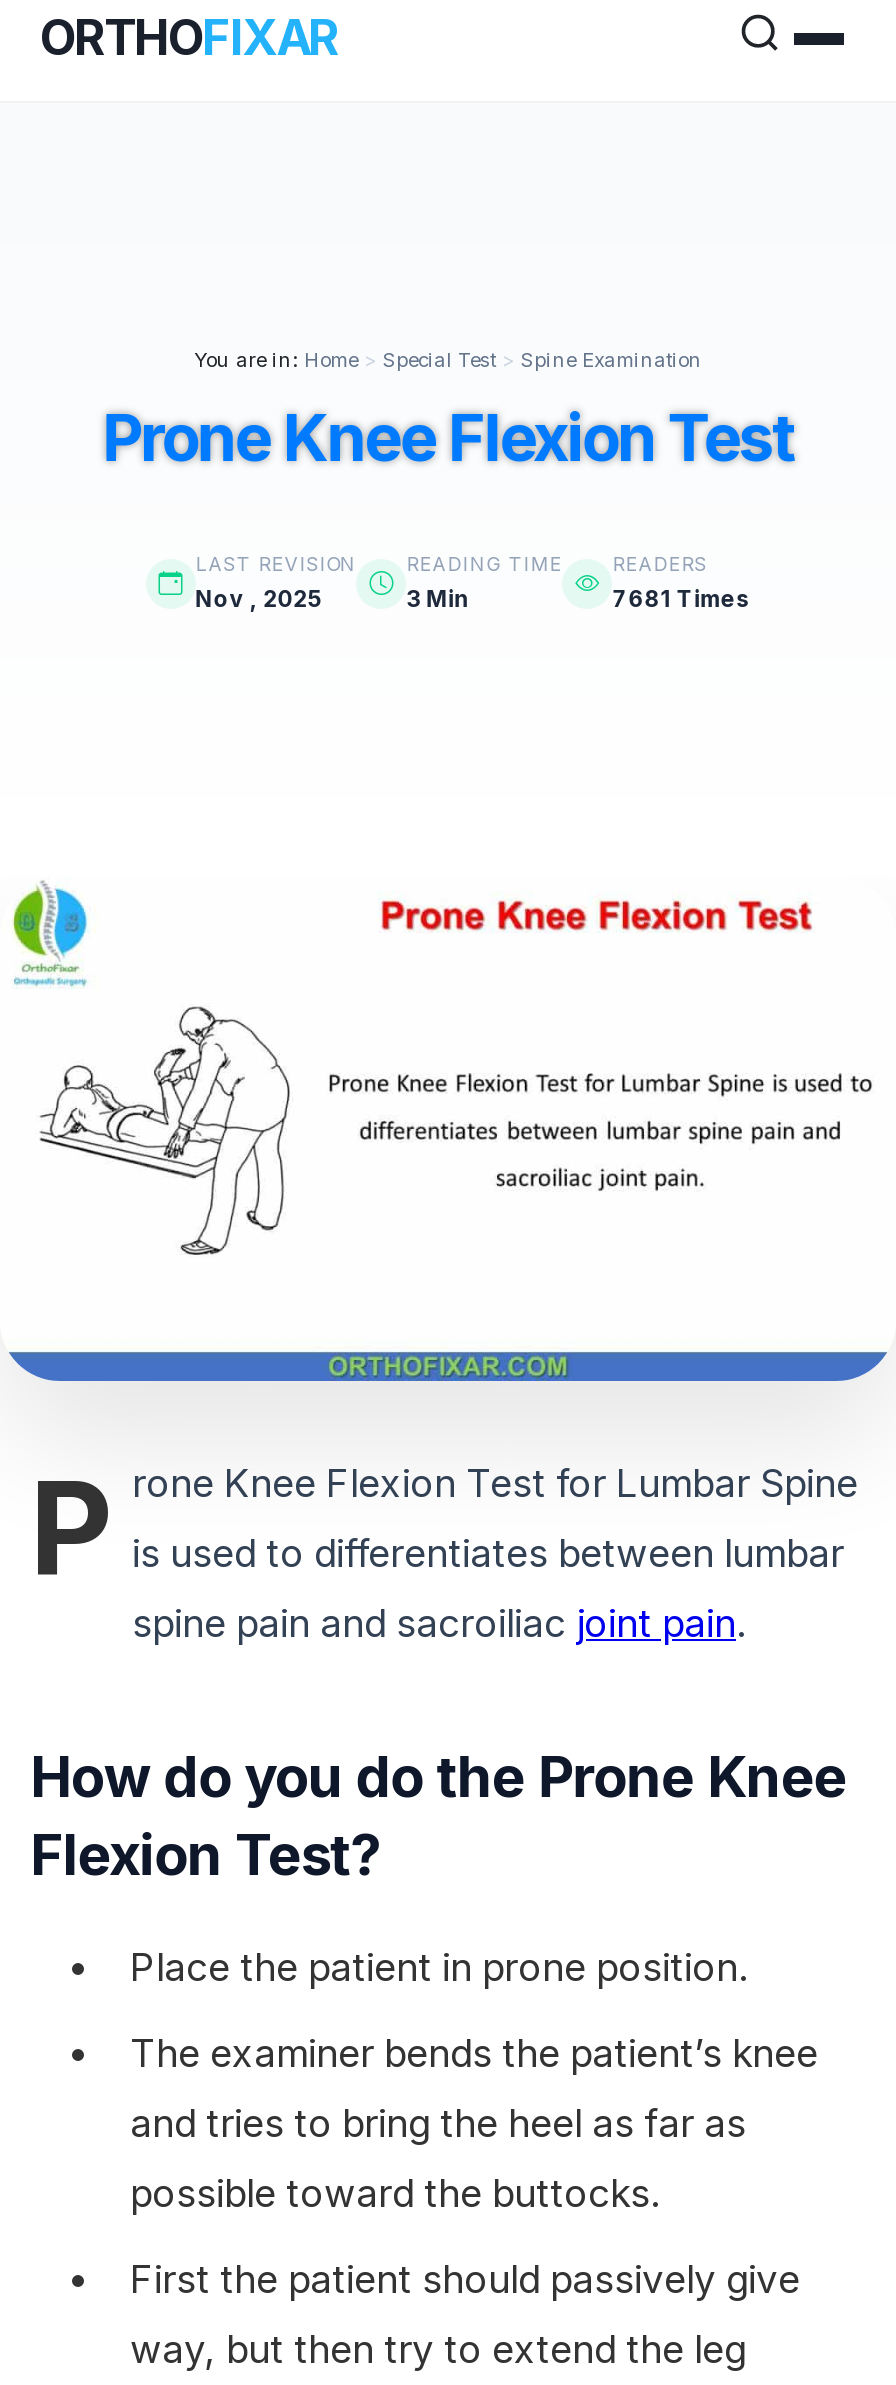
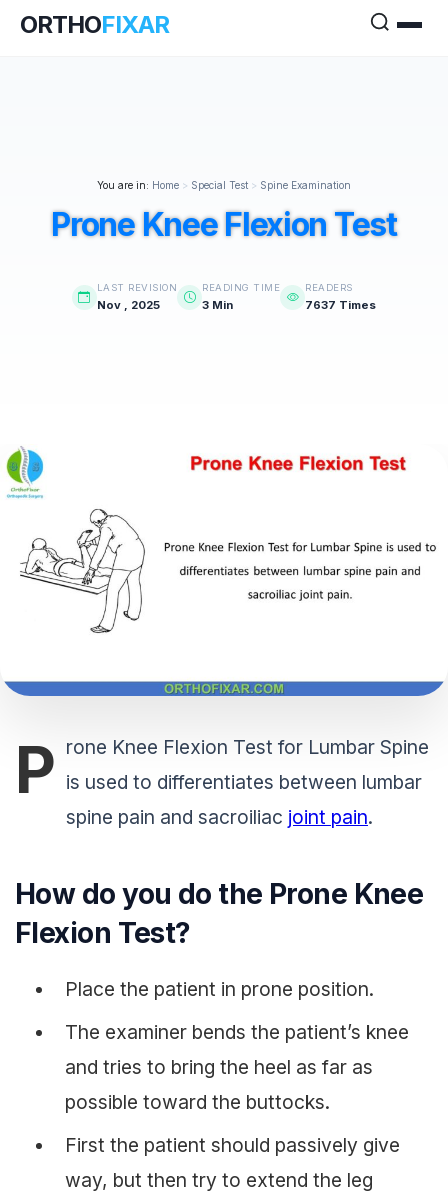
- 7681 Times
+ 7637 Times
